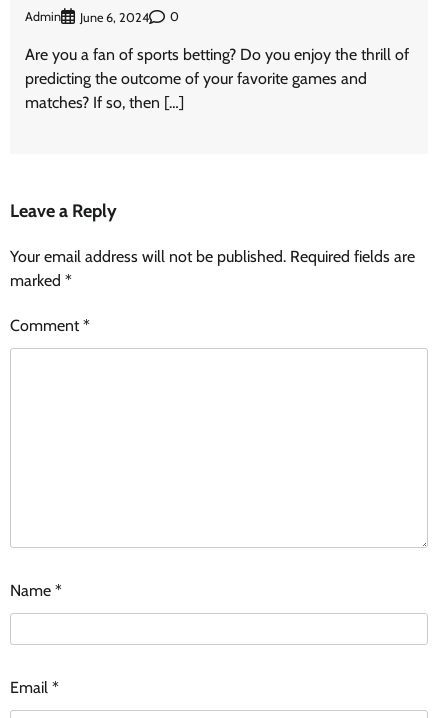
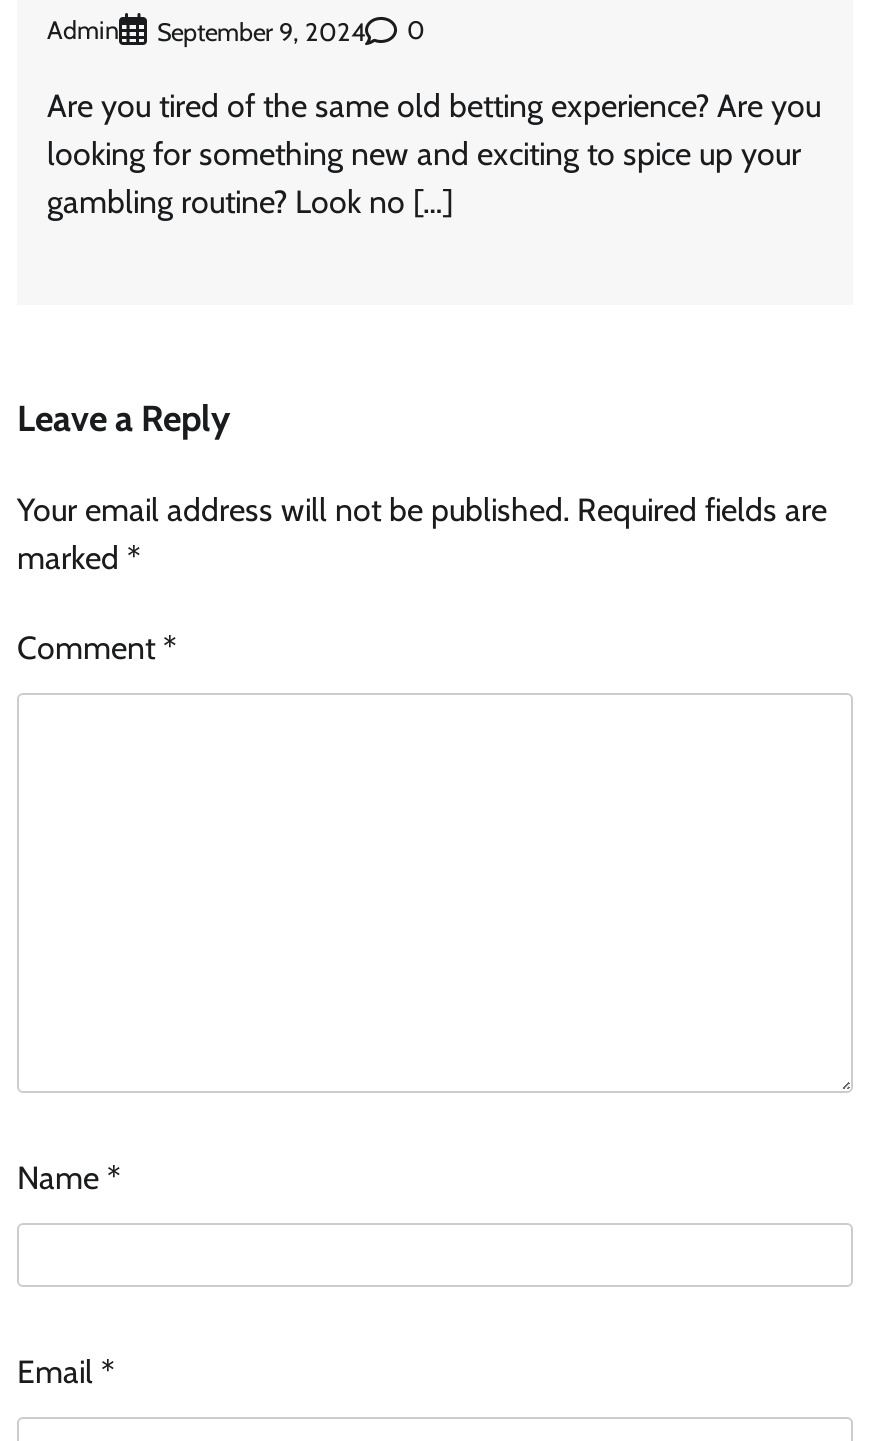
- June 6, 2024
+ September 9, 2024

- Are you a fan of sports betting? Do you enjoy the thrill of
- predicting the outcome of your favorite games and
- matches? If so, then […]
+ Are you tired of the same old betting experience? Are you
+ looking for something new and exciting to spice up your
+ gambling routine? Look no […]
